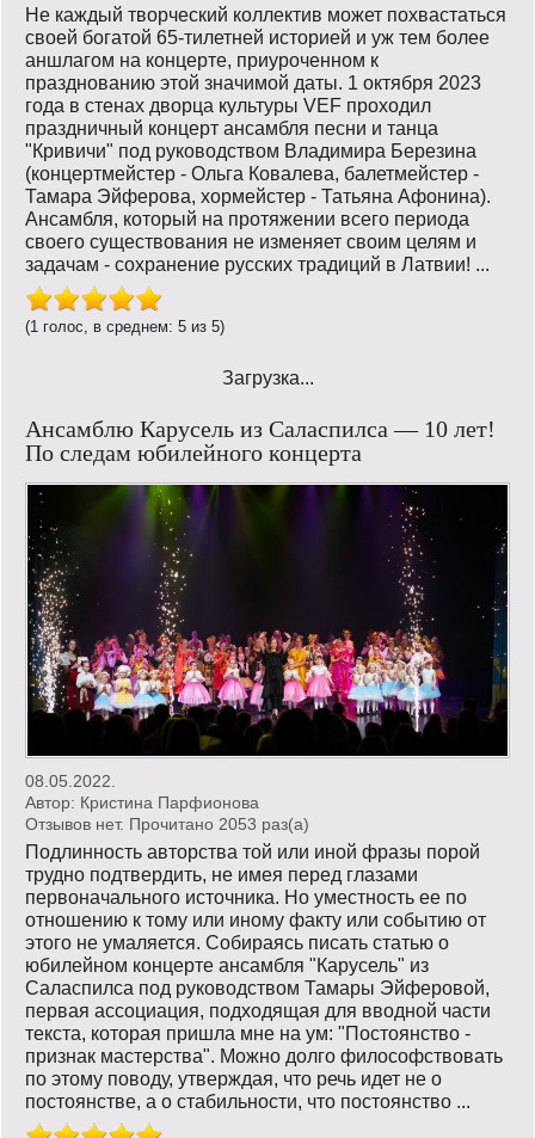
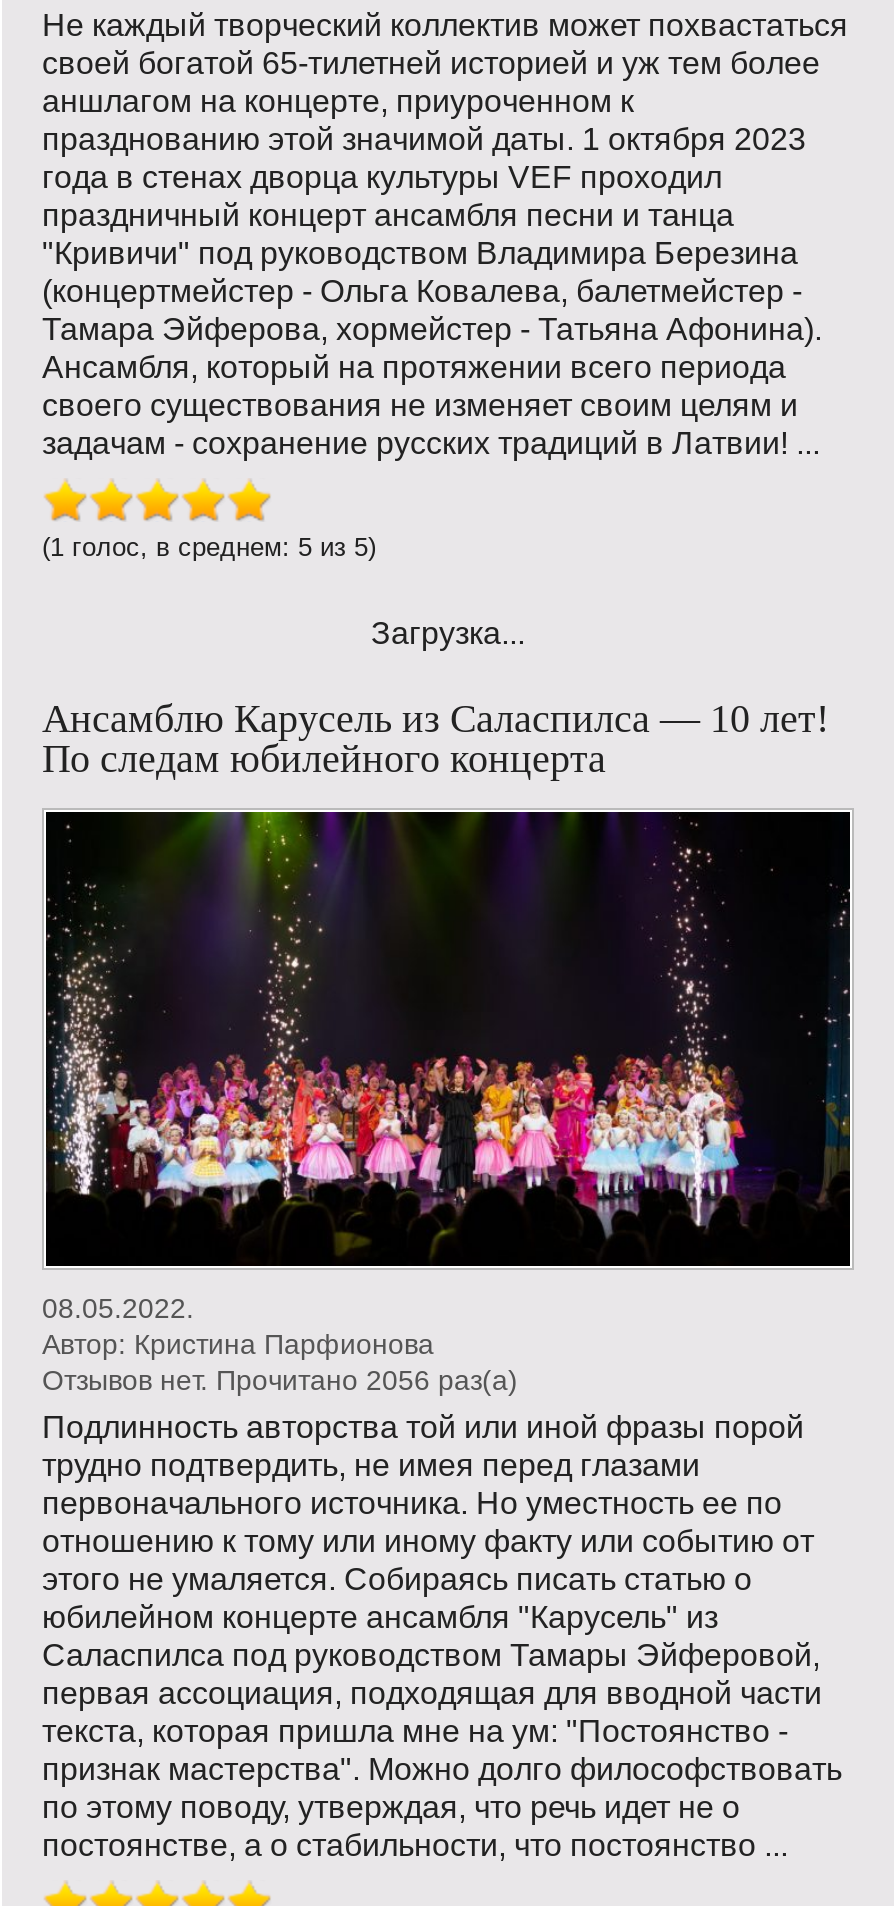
- Отзывов нет. Прочитано 2053 раз(a)
+ Отзывов нет. Прочитано 2056 раз(a)
